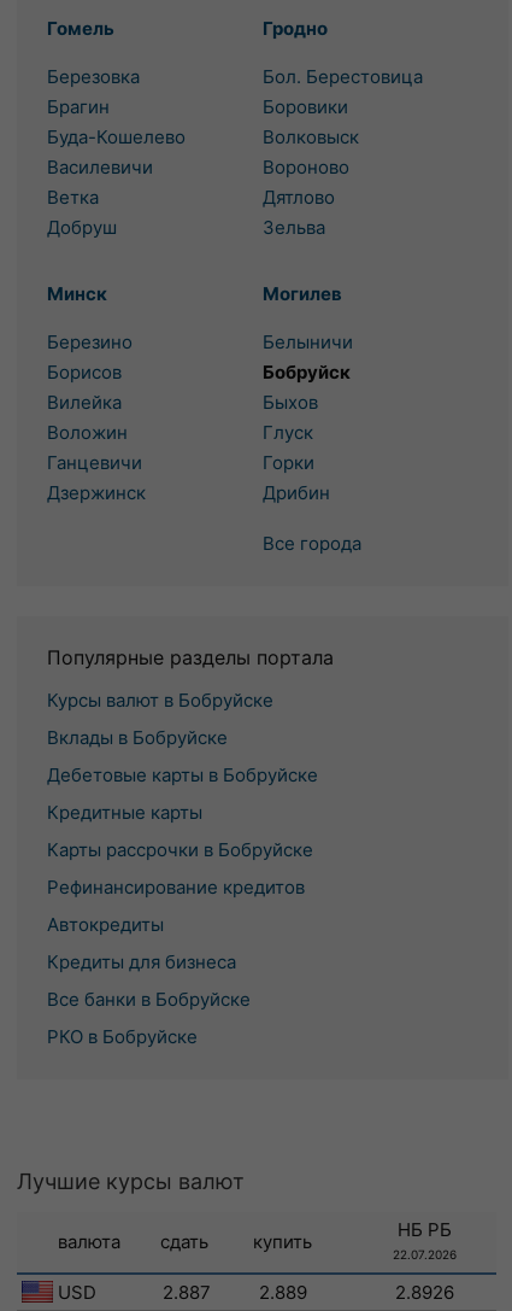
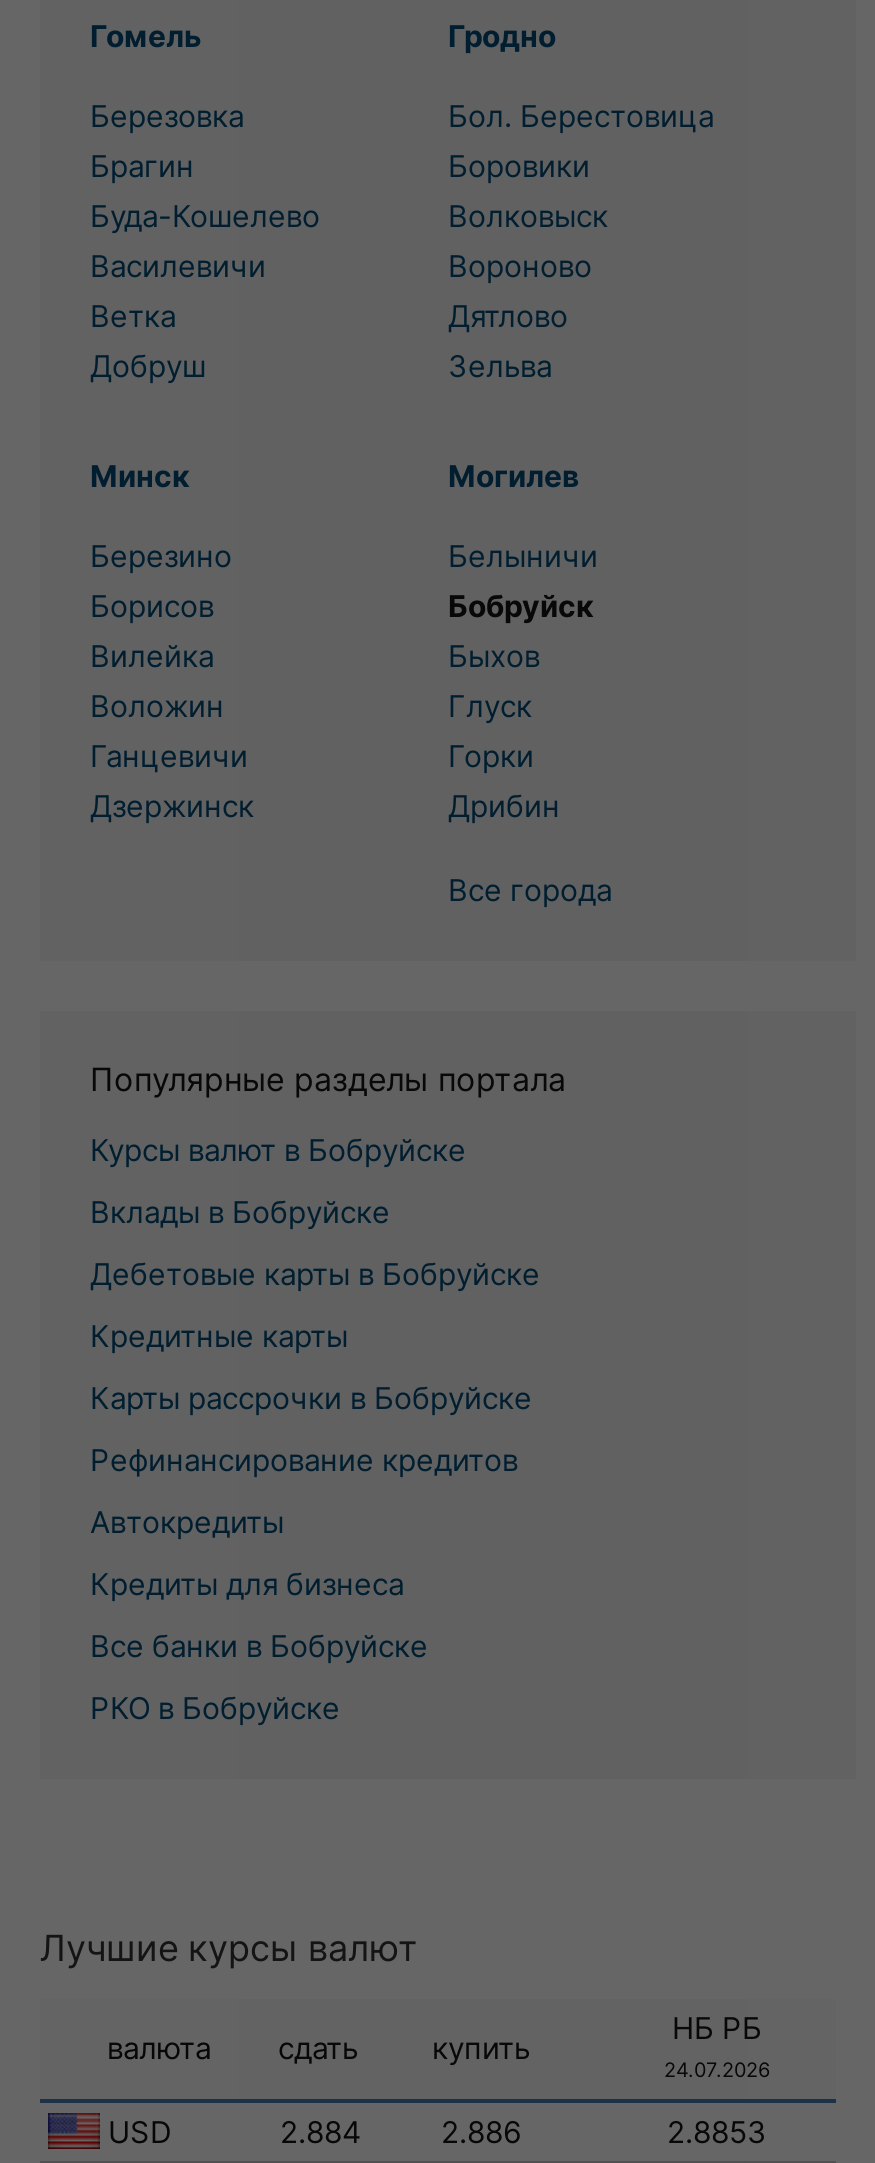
- 22.07.2026
+ 24.07.2026

- 2.887
+ 2.884

- 2.889
+ 2.886

- 2.8926
+ 2.8853
